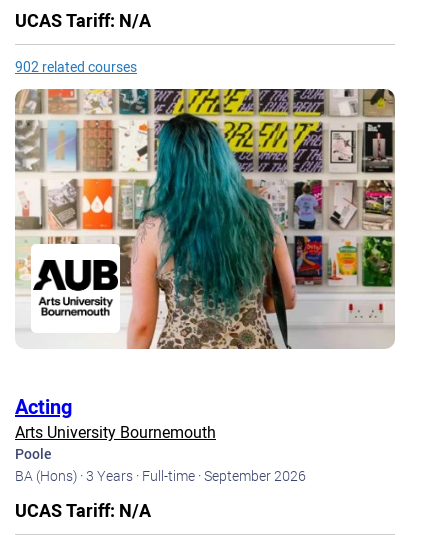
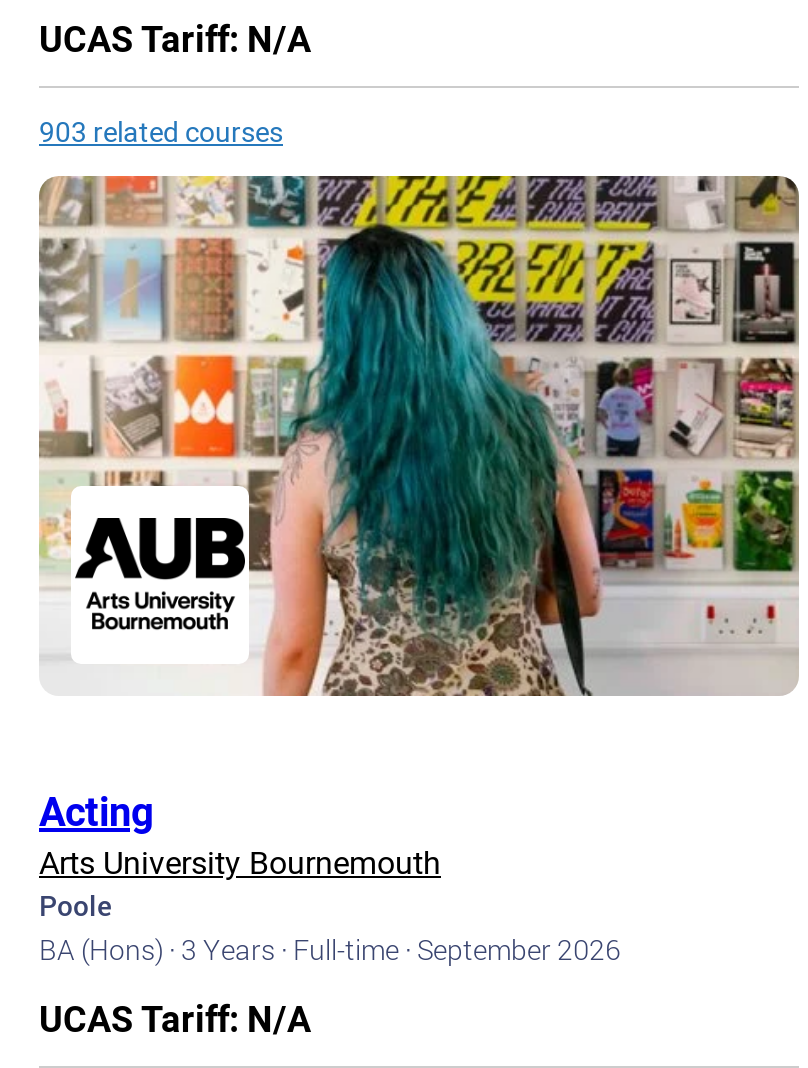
- 902 related courses
+ 903 related courses
